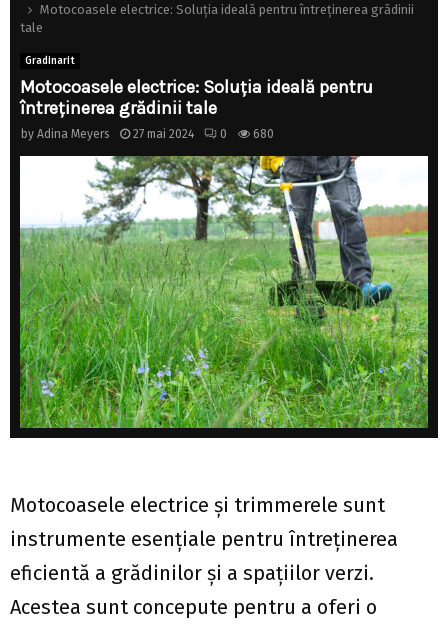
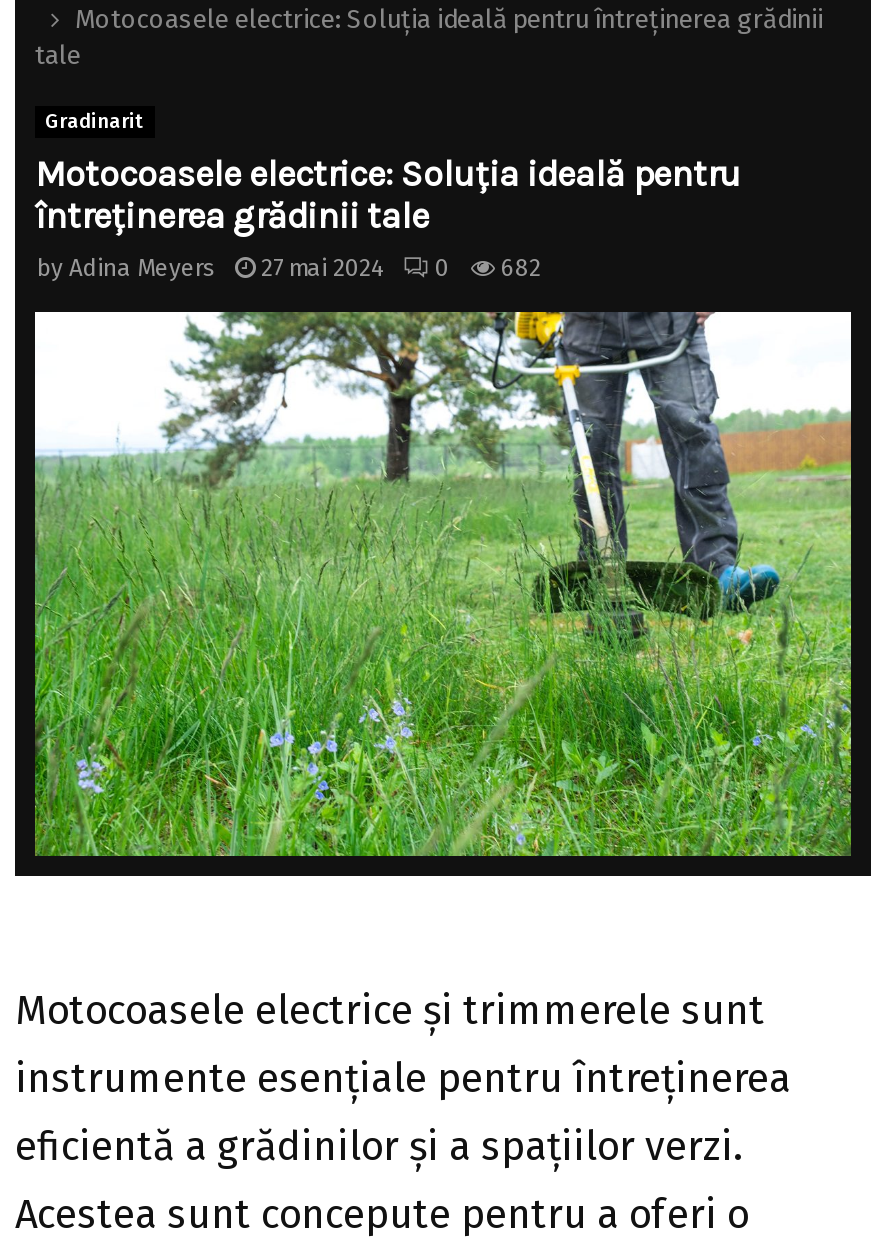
- by Adina Meyers 27 mai 2024 0 680
+ by Adina Meyers 27 mai 2024 0 682
